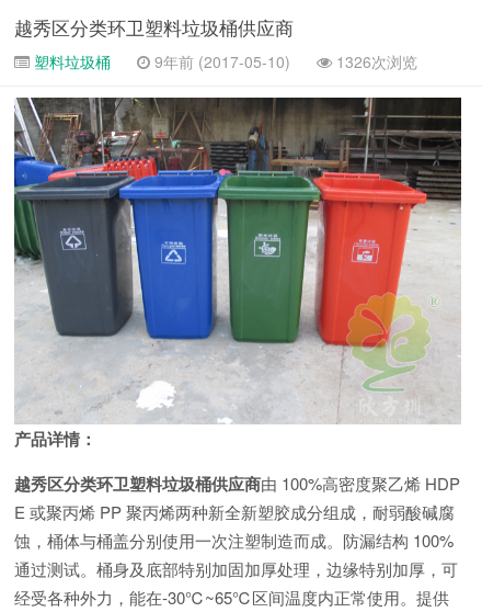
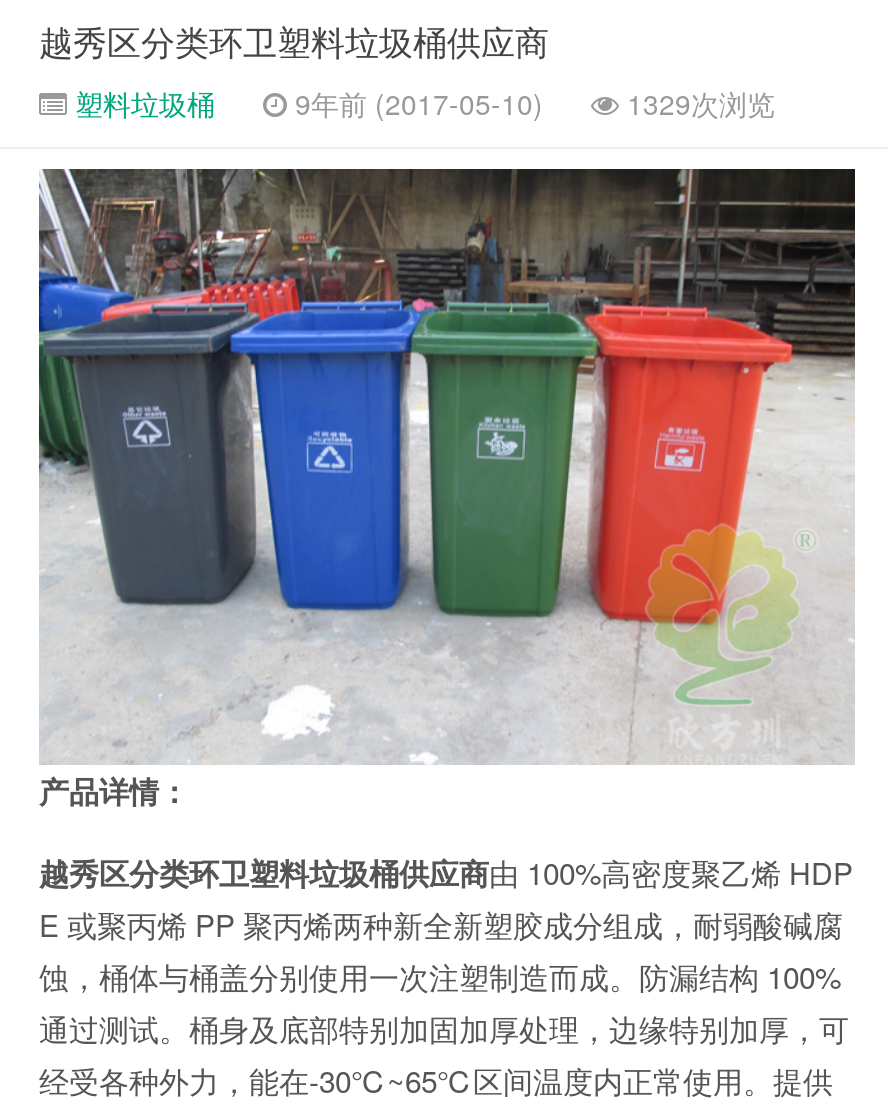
- 塑料垃圾桶 9年前 (2017-05-10) 1326次浏览
+ 塑料垃圾桶 9年前 (2017-05-10) 1329次浏览
